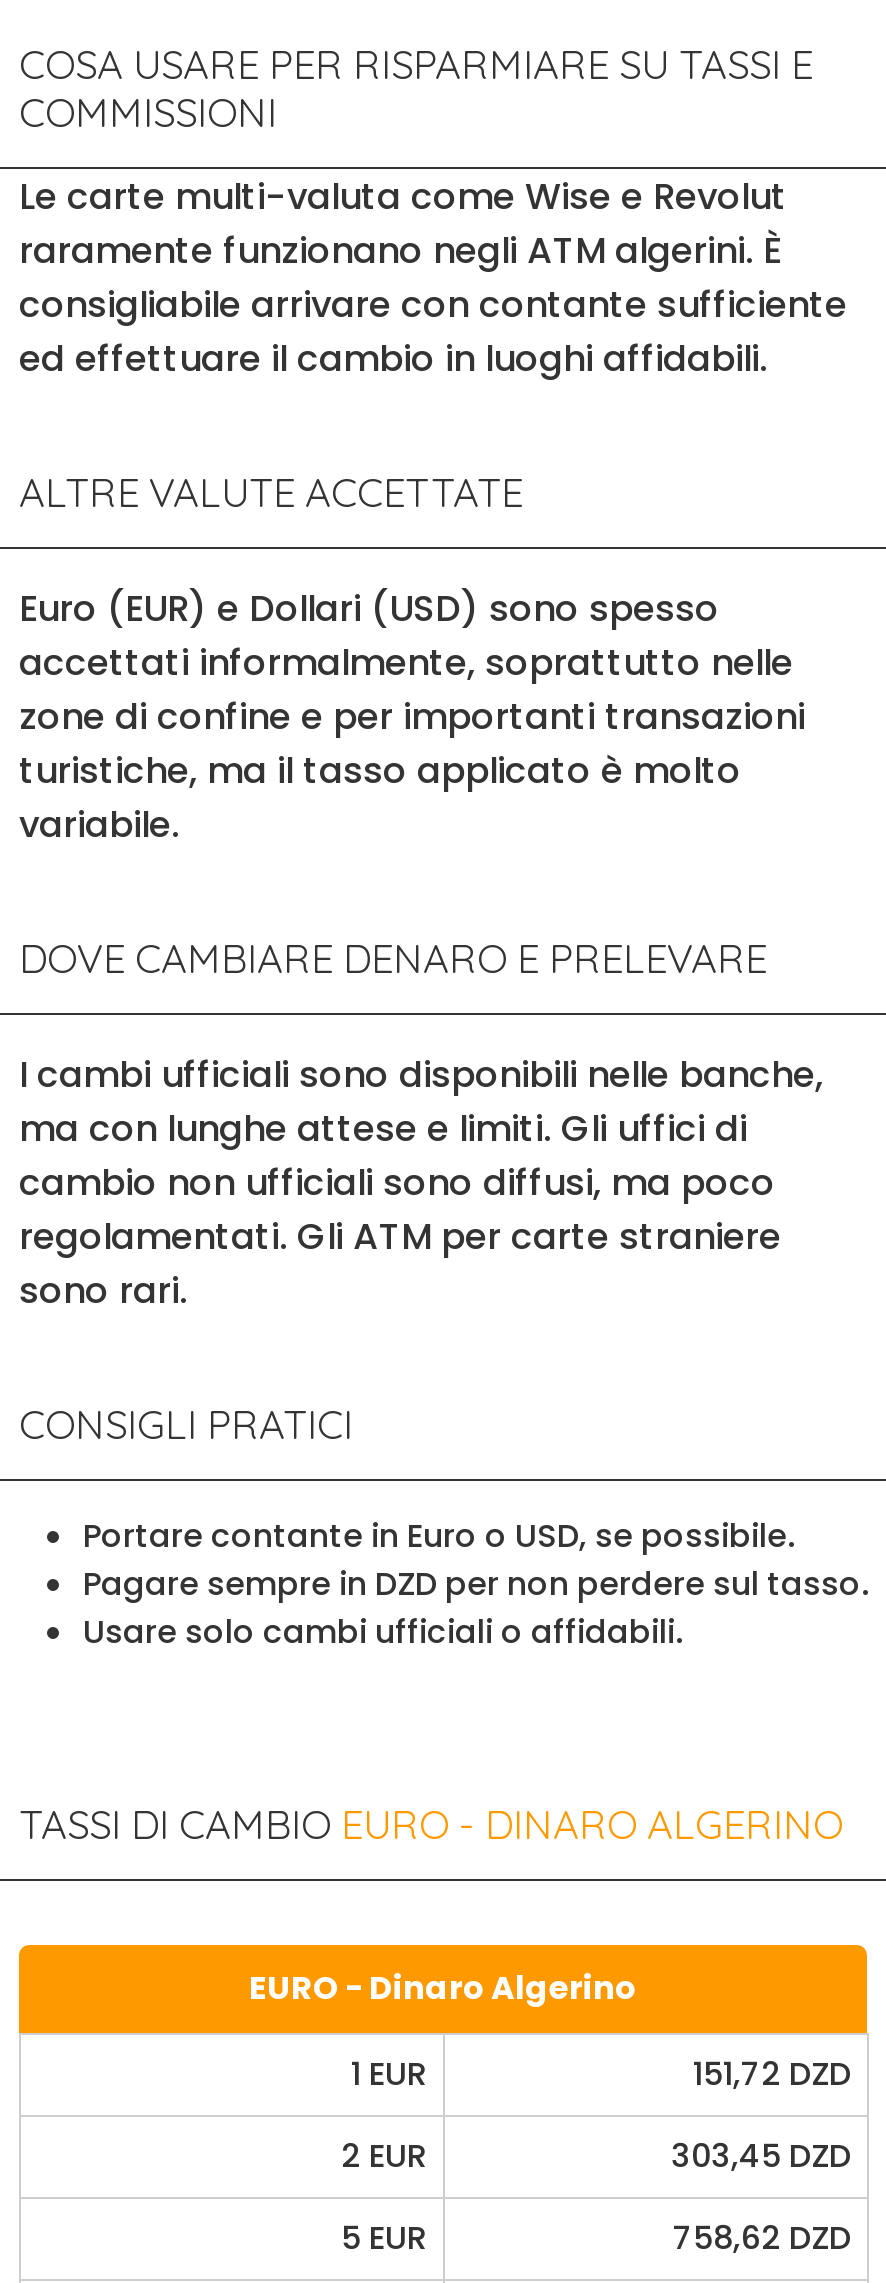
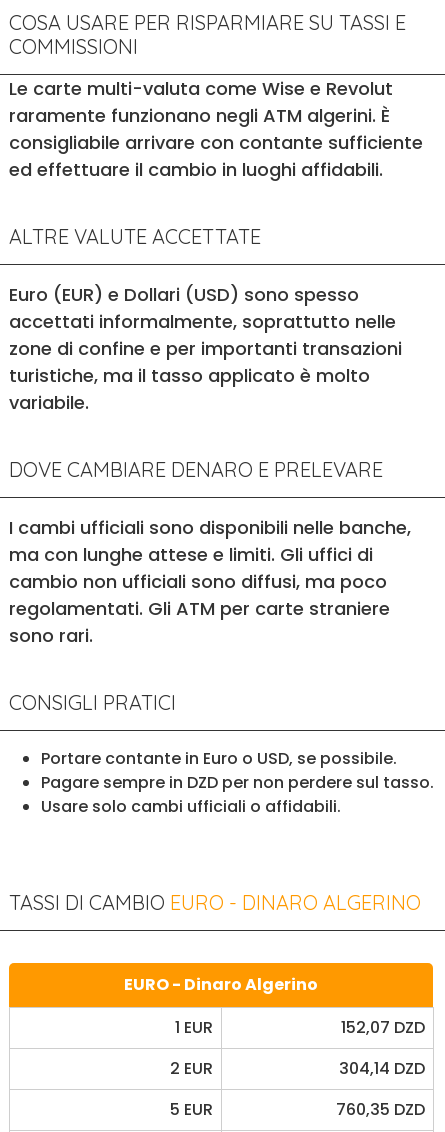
- 151,72 DZD
+ 152,07 DZD

- 303,45 DZD
+ 304,14 DZD

- 758,62 DZD
+ 760,35 DZD
